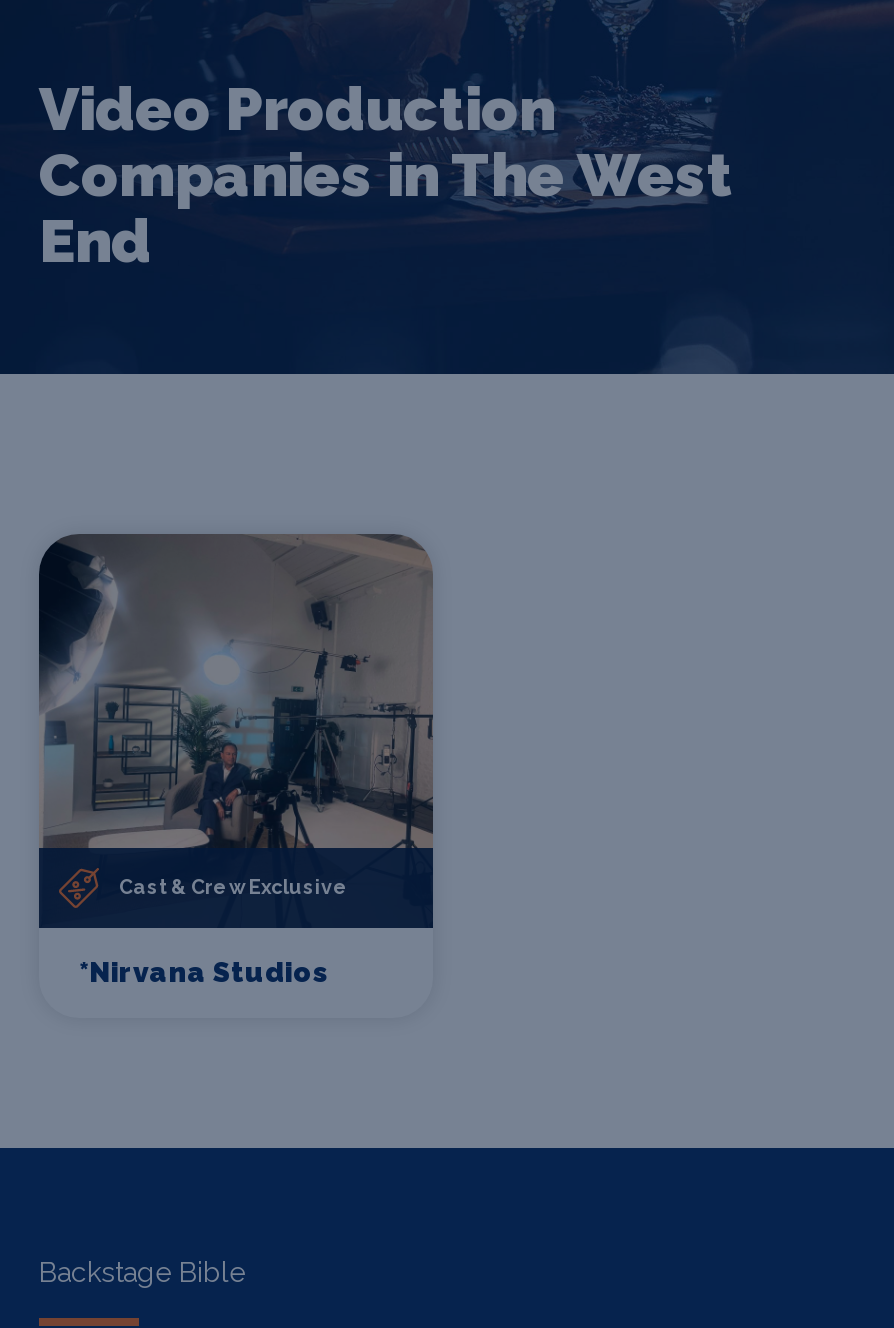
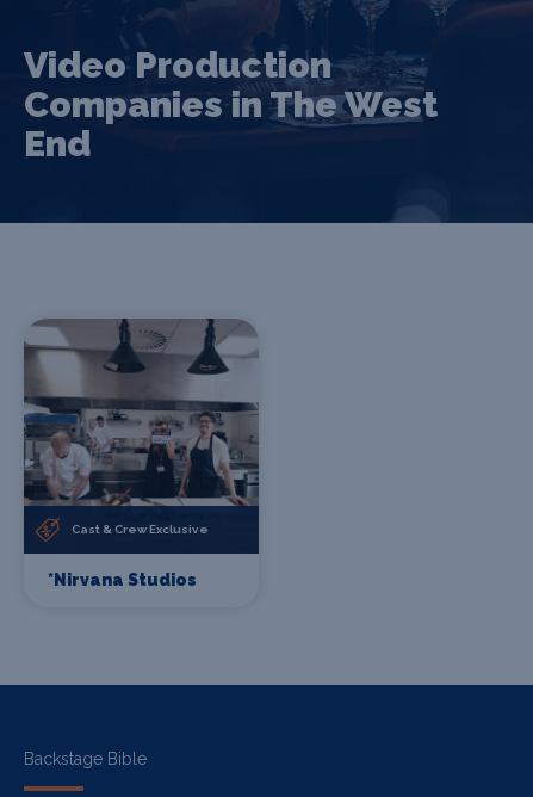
- [image]
+ [image]
